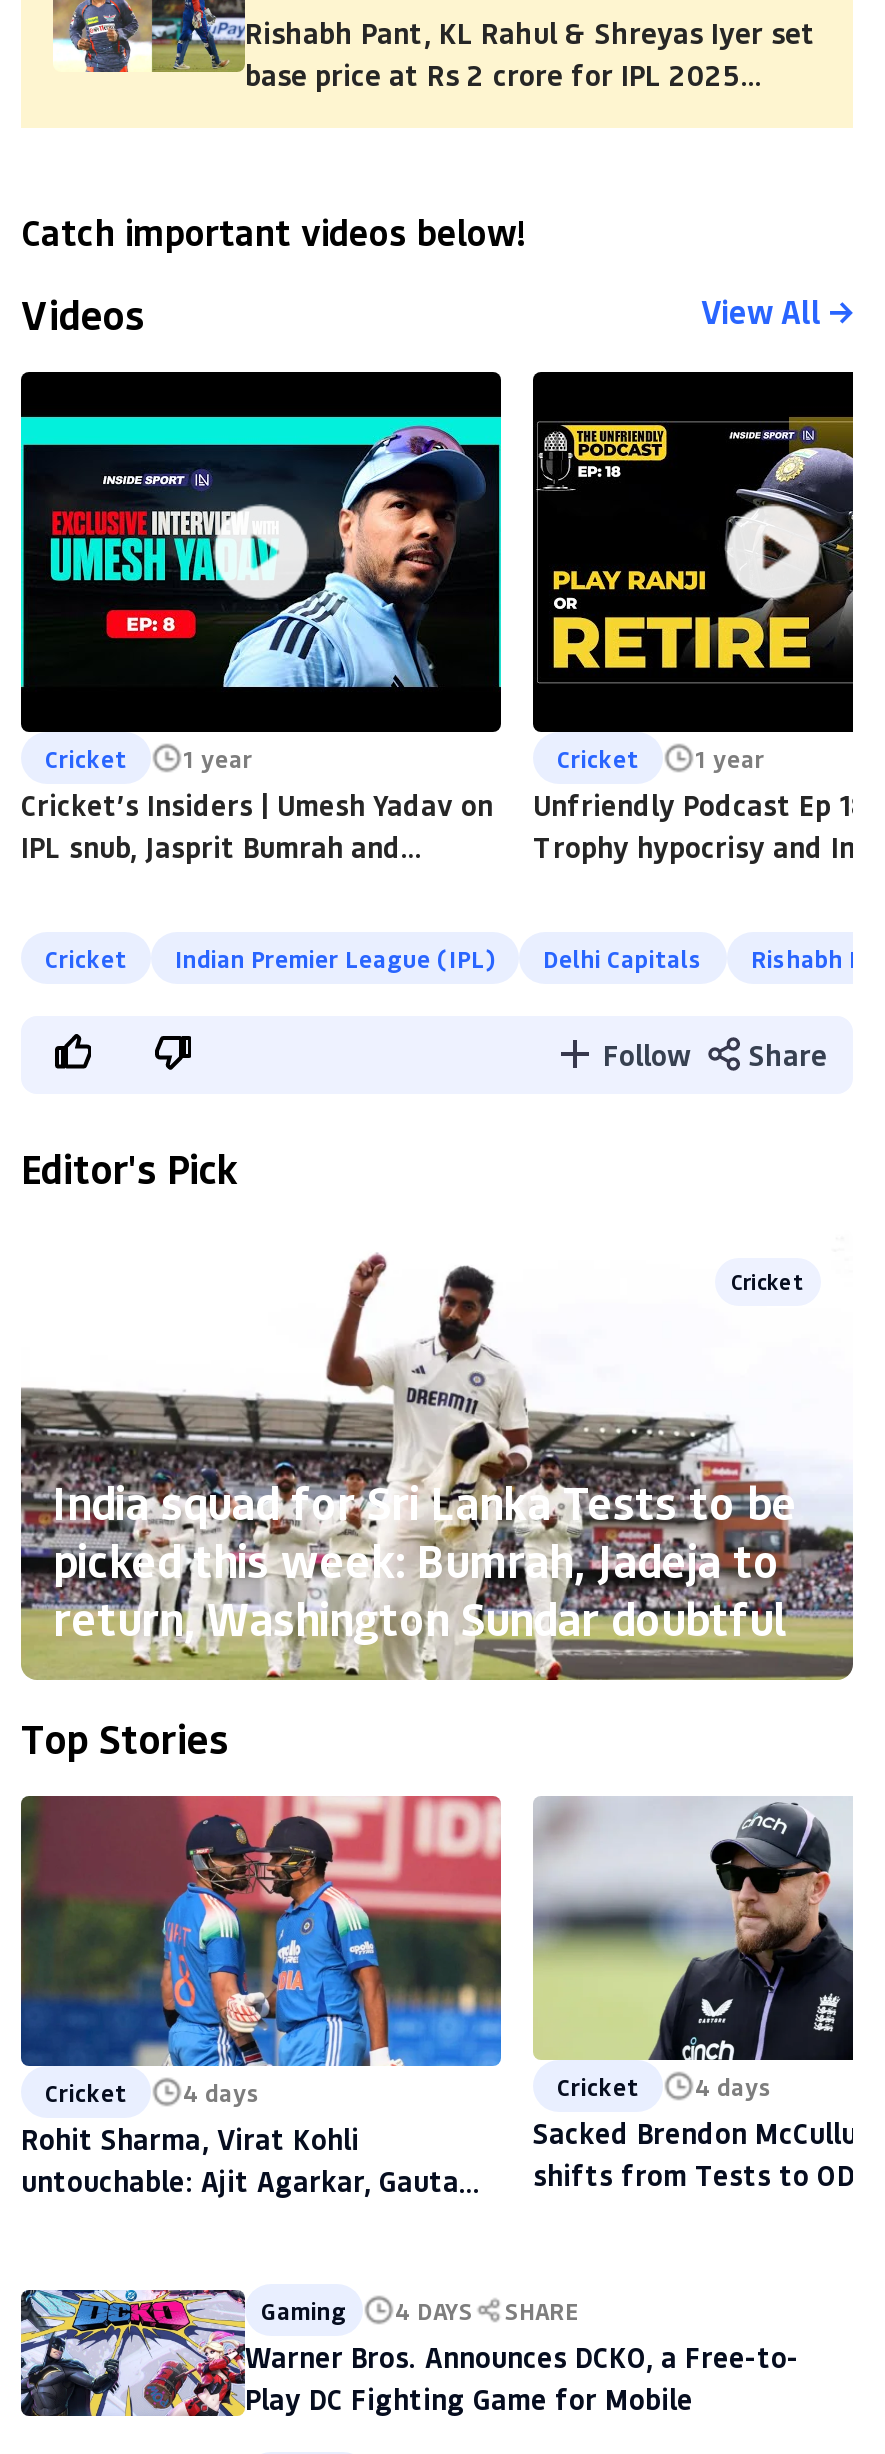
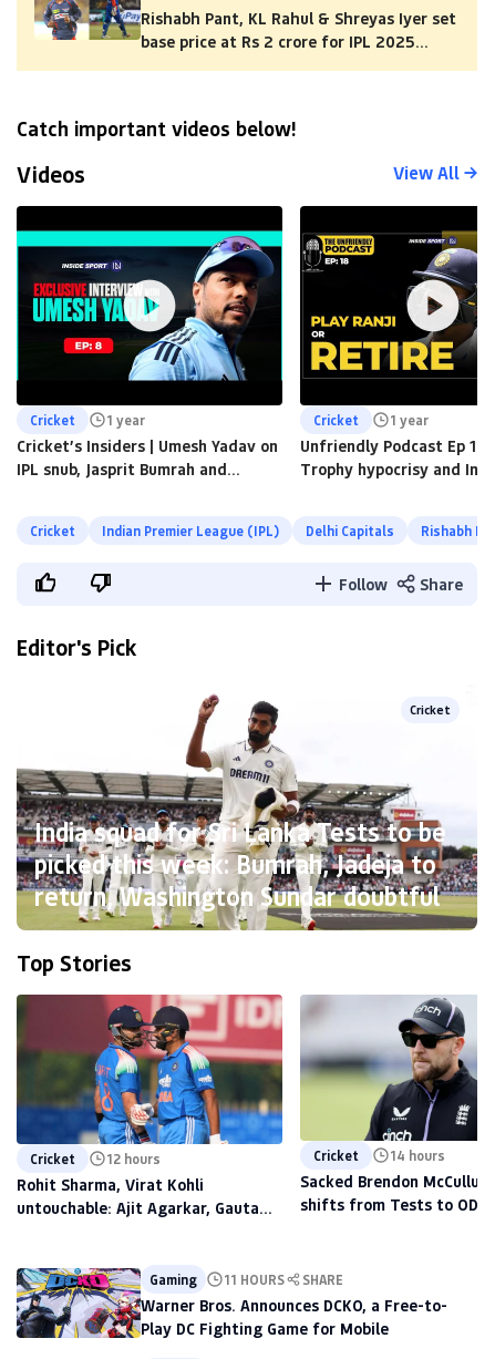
- Cricket 4 days
+ Cricket 12 hours

- Cricket 4 days
+ Cricket 14 hours

- Gaming 4 DAYS SHARE
+ Gaming 11 HOURS SHARE
